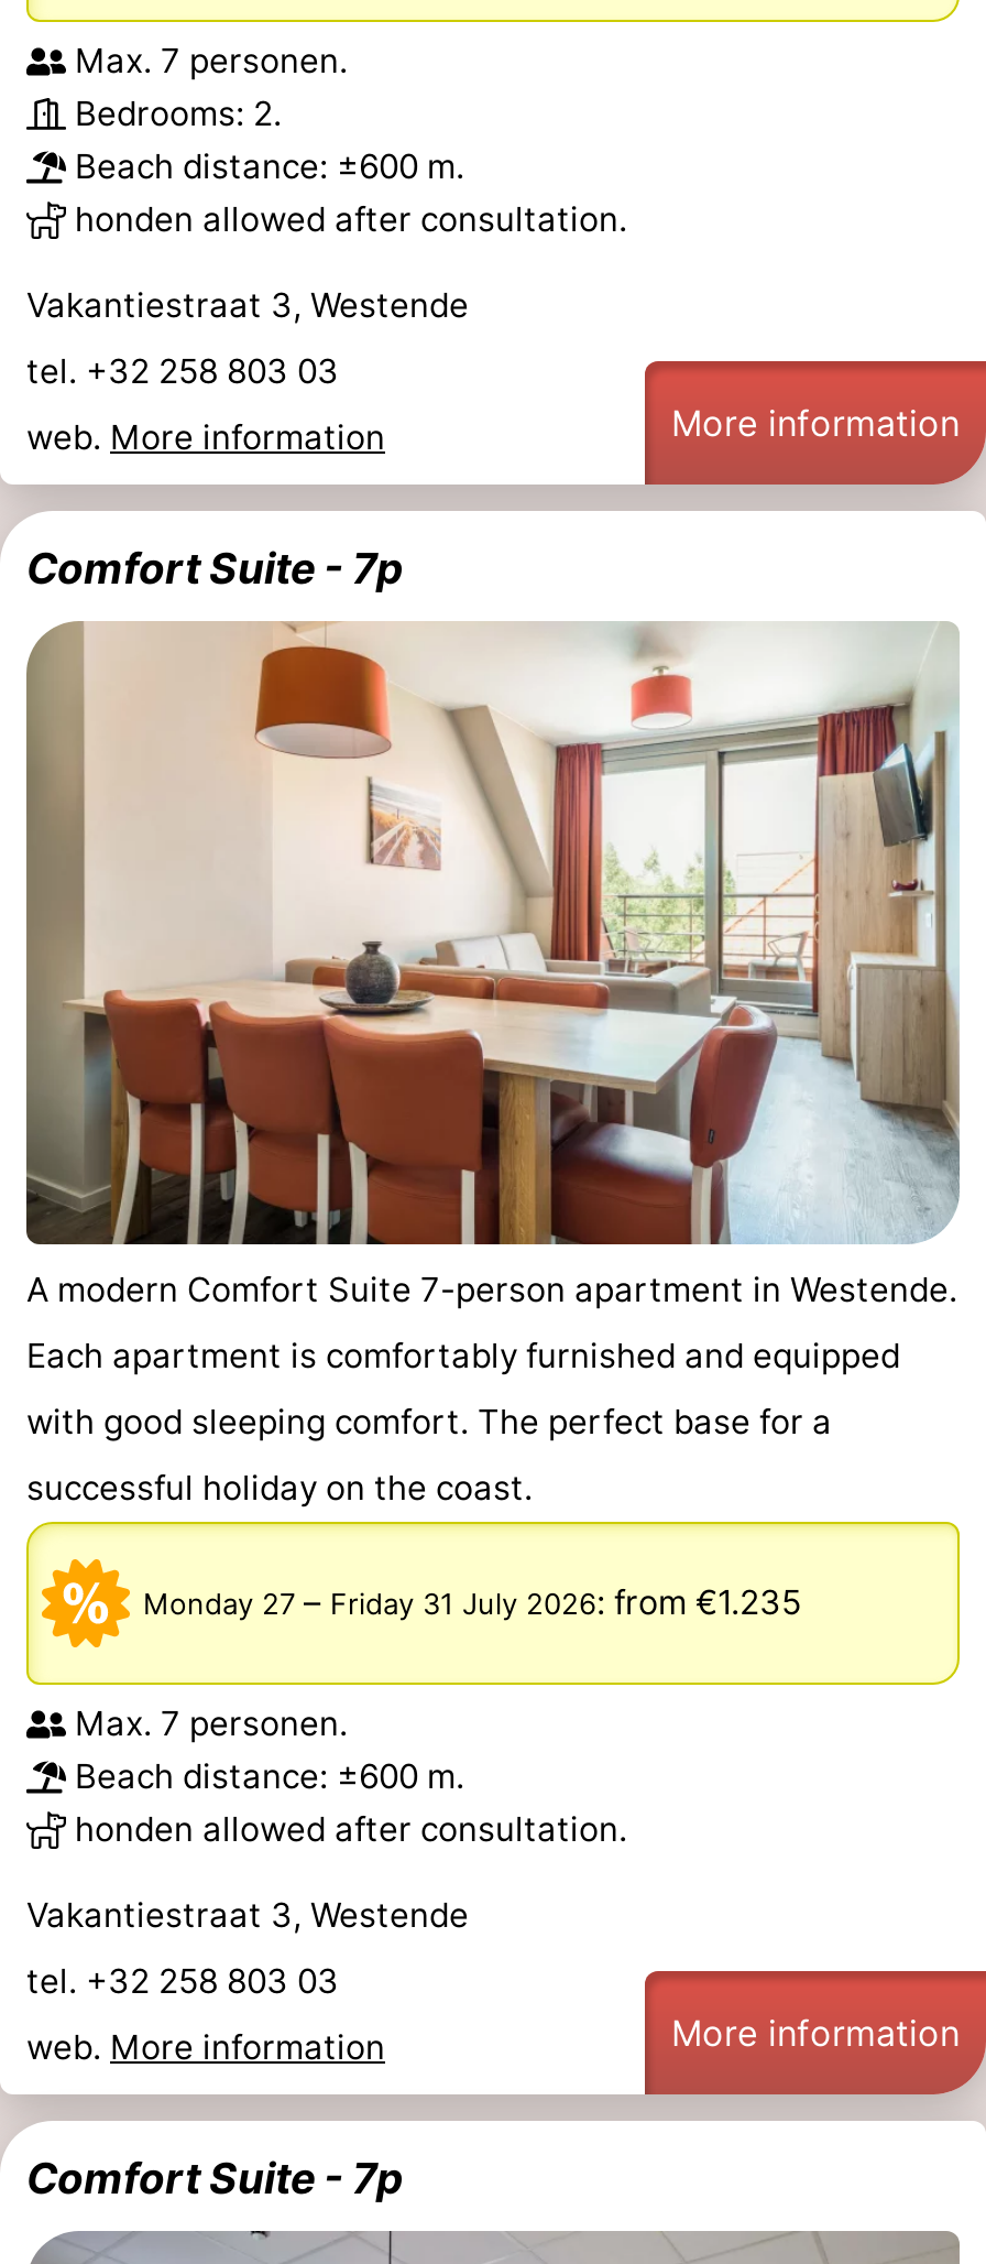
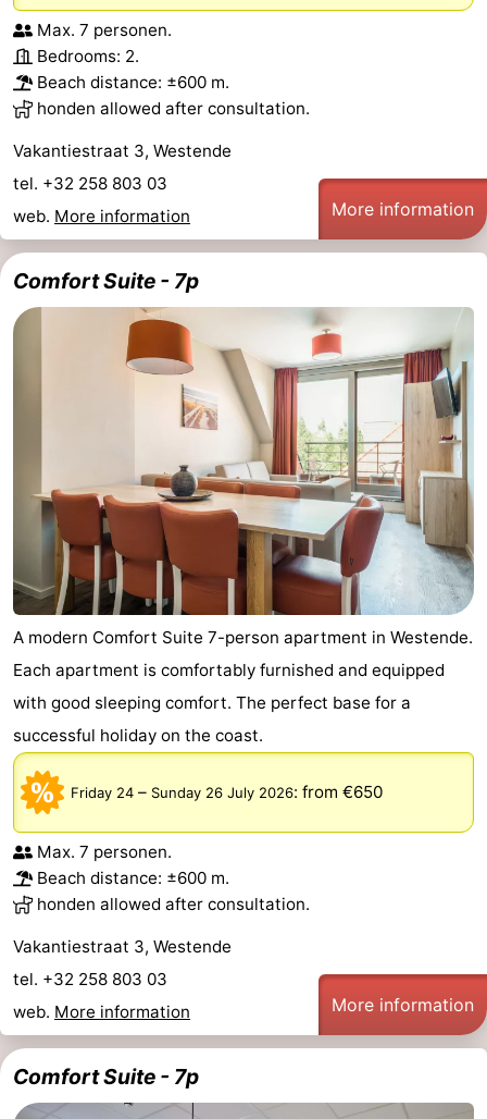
- Monday 27 – Friday 31 July 2026: from €1.235
+ Friday 24 – Sunday 26 July 2026: from €650
